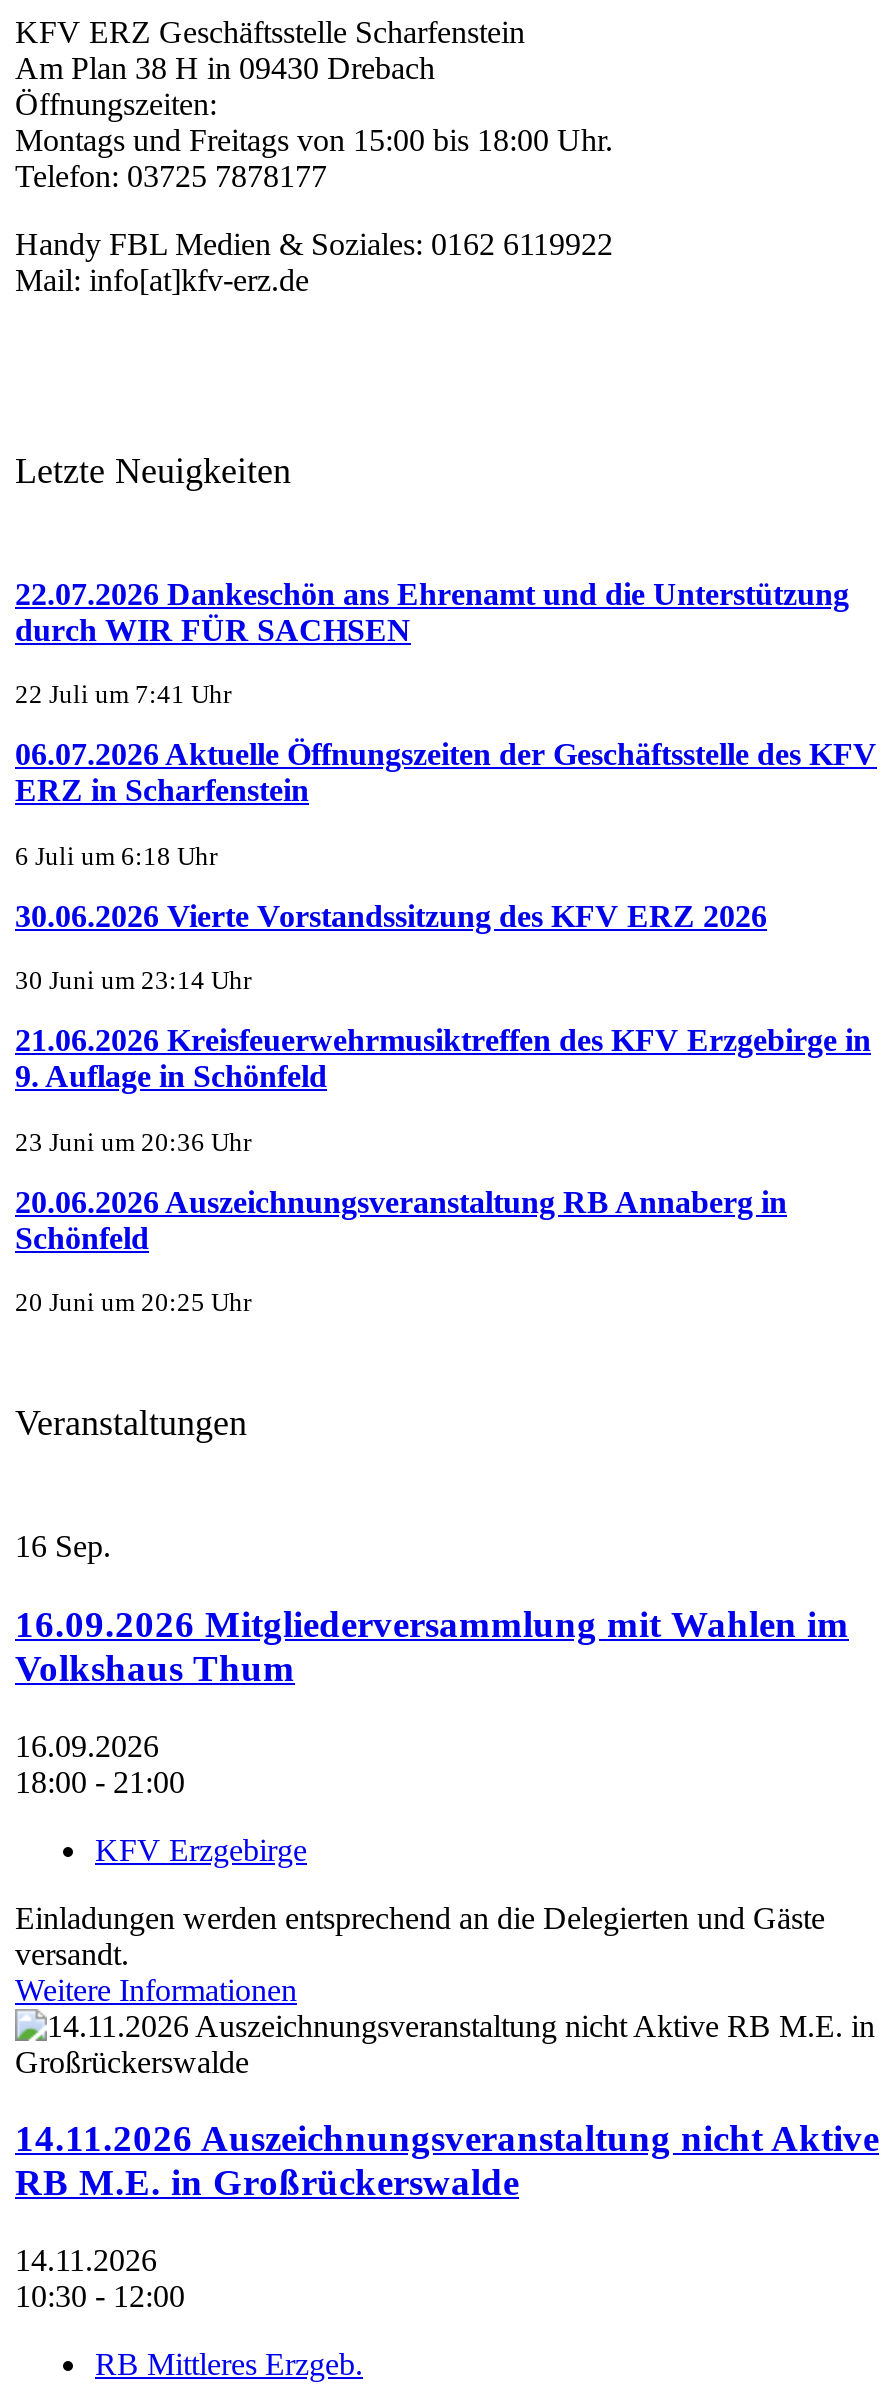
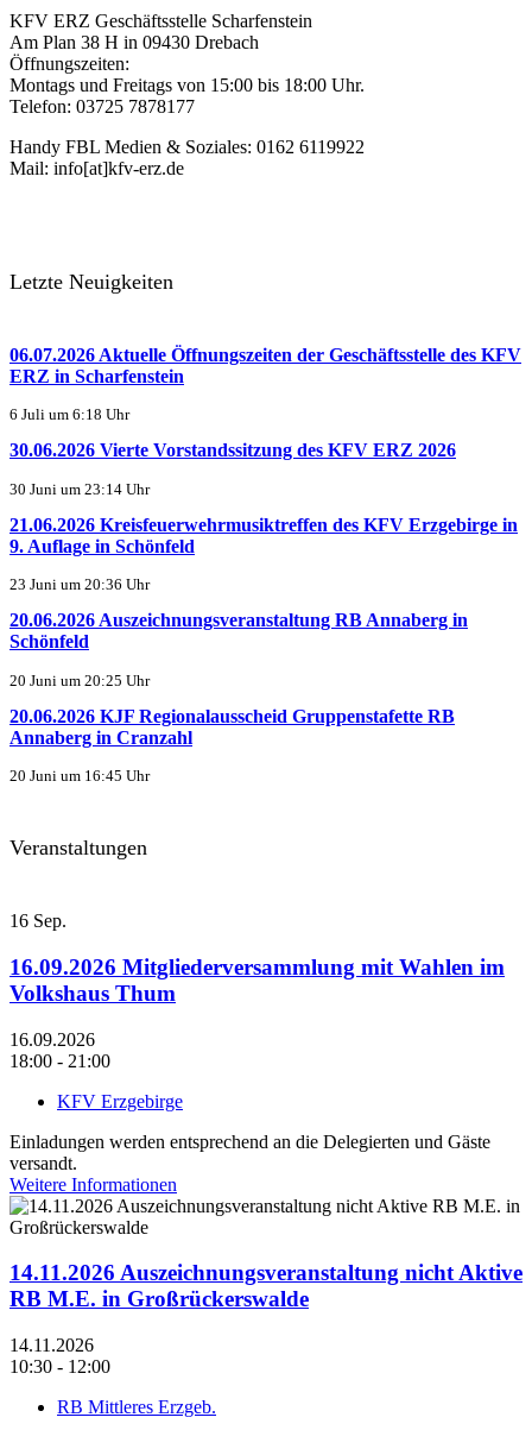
- 22.07.2026 Dankeschön ans Ehrenamt und die Unterstützung
- durch WIR FÜR SACHSEN
- 22 Juli um 7:41 Uhr

moved up: 06.07.2026 Aktuelle Öffnungszeiten der Geschäftsstelle des KFV | ERZ in Scharfenstein | 6 Juli um 6:18 Uhr | ... | Schönfeld | 20 Juni um 20:25 Uhr

+ 20.06.2026 KJF Regionalausscheid Gruppenstafette RB
+ Annaberg in Cranzahl
+ 20 Juni um 16:45 Uhr
